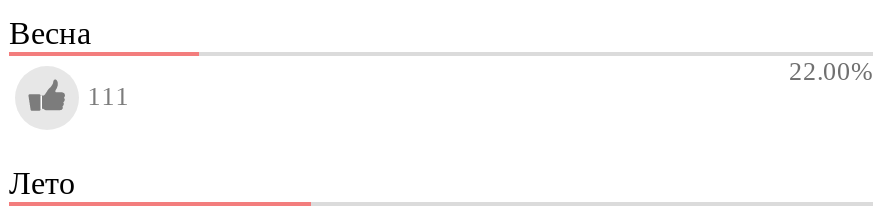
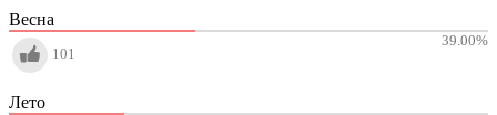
- 22.00%
+ 39.00%

- 111
+ 101
